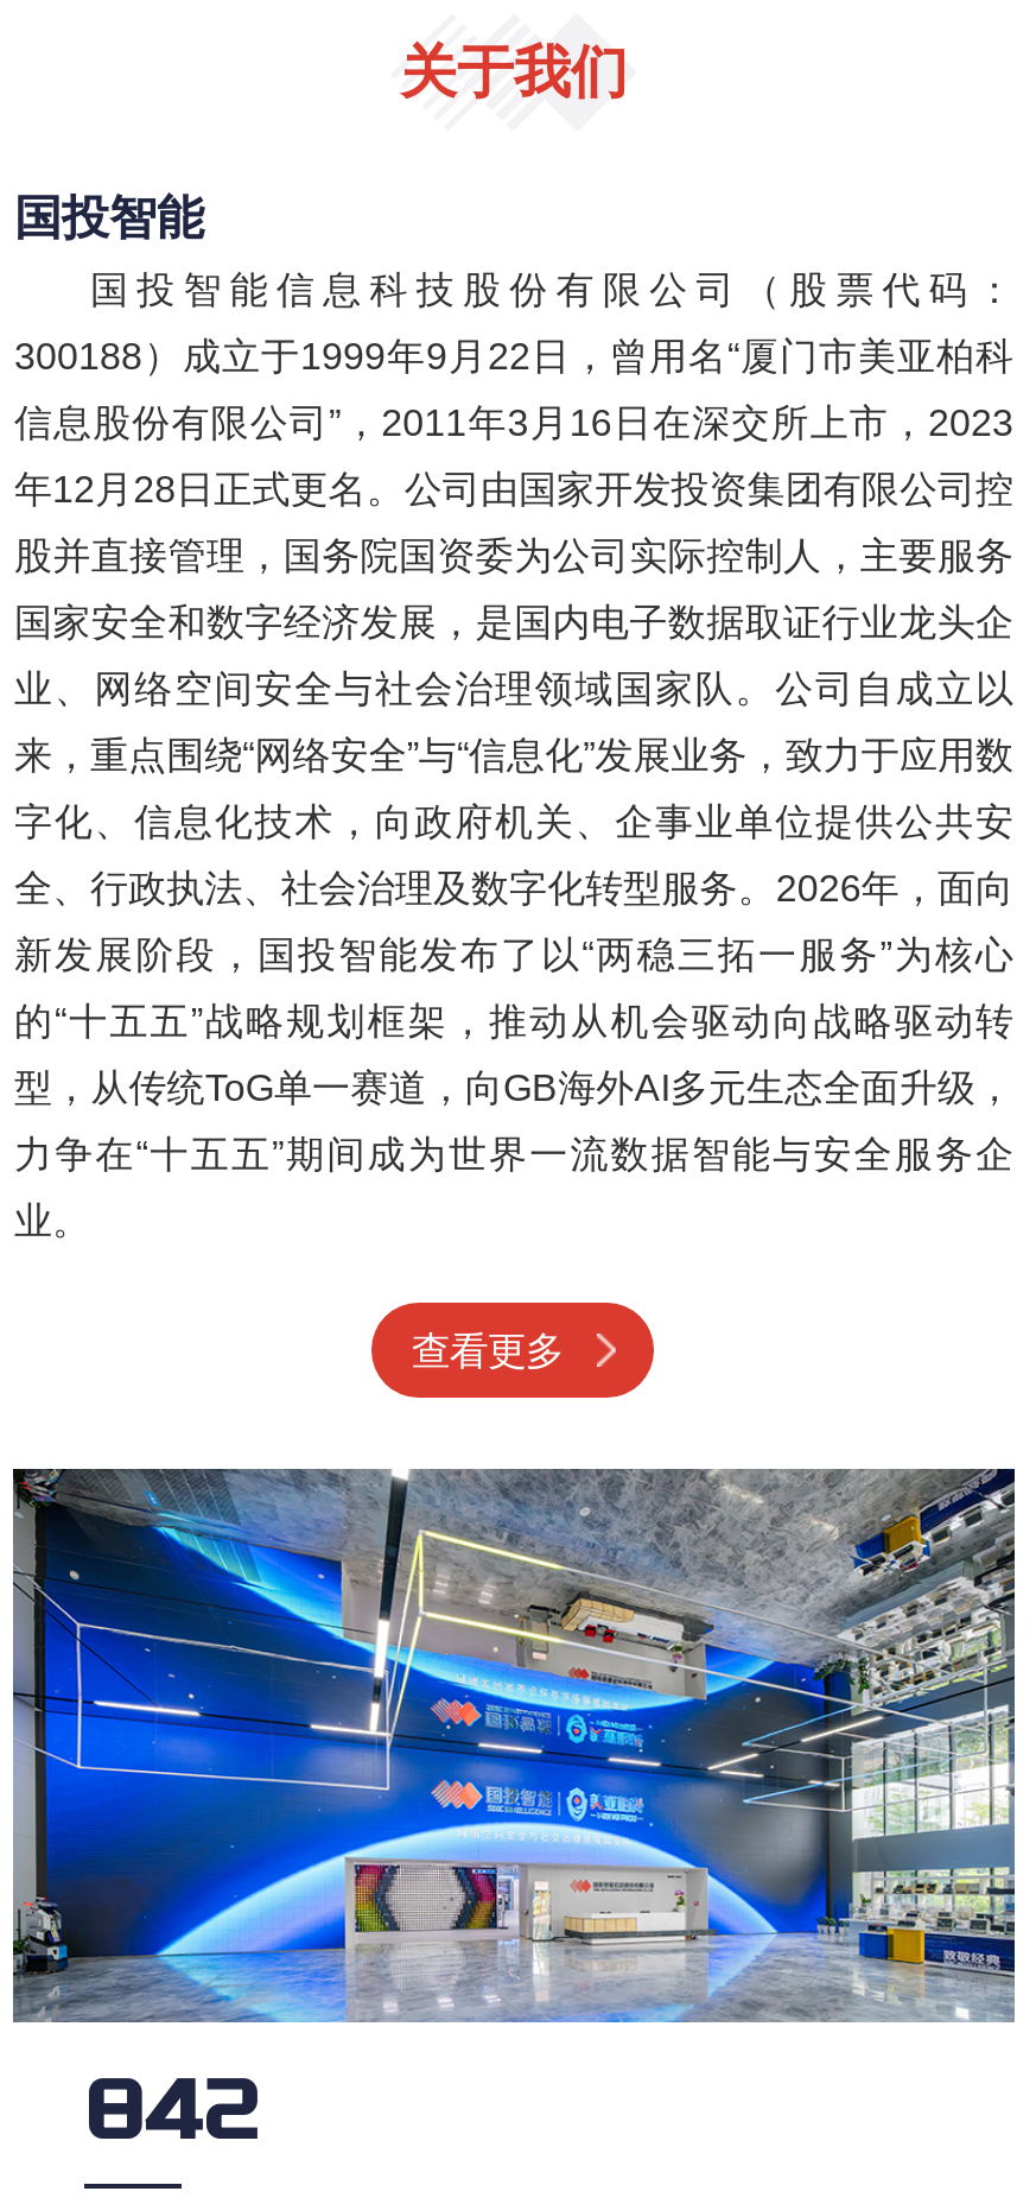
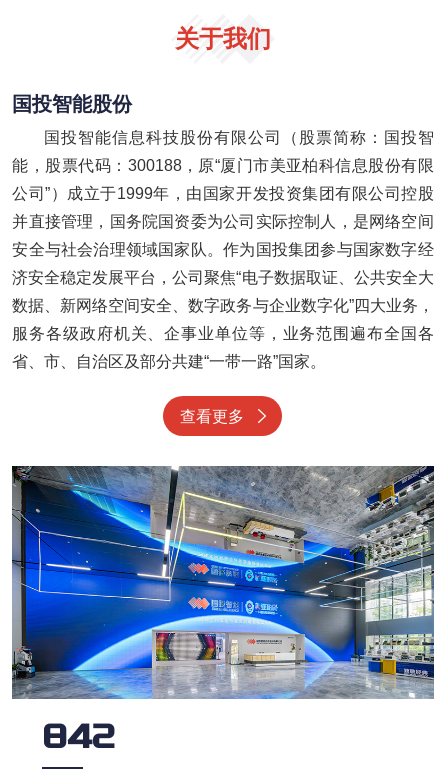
- 国投智能
- 国投智能信息科技股份有限公司（股票代码：
- 300188）成立于1999年9月22日，曾用名“厦门市美亚柏科
- 信息股份有限公司”，2011年3月16日在深交所上市，2023
- 年12月28日正式更名。公司由国家开发投资集团有限公司控
- 股并直接管理，国务院国资委为公司实际控制人，主要服务
- 国家安全和数字经济发展，是国内电子数据取证行业龙头企
- 业、网络空间安全与社会治理领域国家队。公司自成立以
- 来，重点围绕“网络安全”与“信息化”发展业务，致力于应用数
- 字化、信息化技术，向政府机关、企事业单位提供公共安
- 全、行政执法、社会治理及数字化转型服务。2026年，面向
- 新发展阶段，国投智能发布了以“两稳三拓一服务”为核心
- 的“十五五”战略规划框架，推动从机会驱动向战略驱动转
- 型，从传统ToG单一赛道，向GB海外AI多元生态全面升级，
- 力争在“十五五”期间成为世界一流数据智能与安全服务企
- 业。
+ 国投智能股份
+ 国投智能信息科技股份有限公司（股票简称：国投智
+ 能，股票代码：300188，原“厦门市美亚柏科信息股份有限
+ 公司”）成立于1999年，由国家开发投资集团有限公司控股
+ 并直接管理，国务院国资委为公司实际控制人，是网络空间
+ 安全与社会治理领域国家队。作为国投集团参与国家数字经
+ 济安全稳定发展平台，公司聚焦“电子数据取证、公共安全大
+ 数据、新网络空间安全、数字政务与企业数字化”四大业务，
+ 服务各级政府机关、企事业单位等，业务范围遍布全国各
+ 省、市、自治区及部分共建“一带一路”国家。
